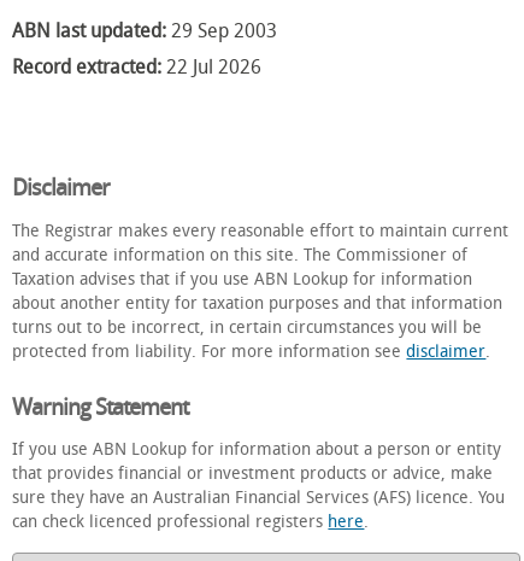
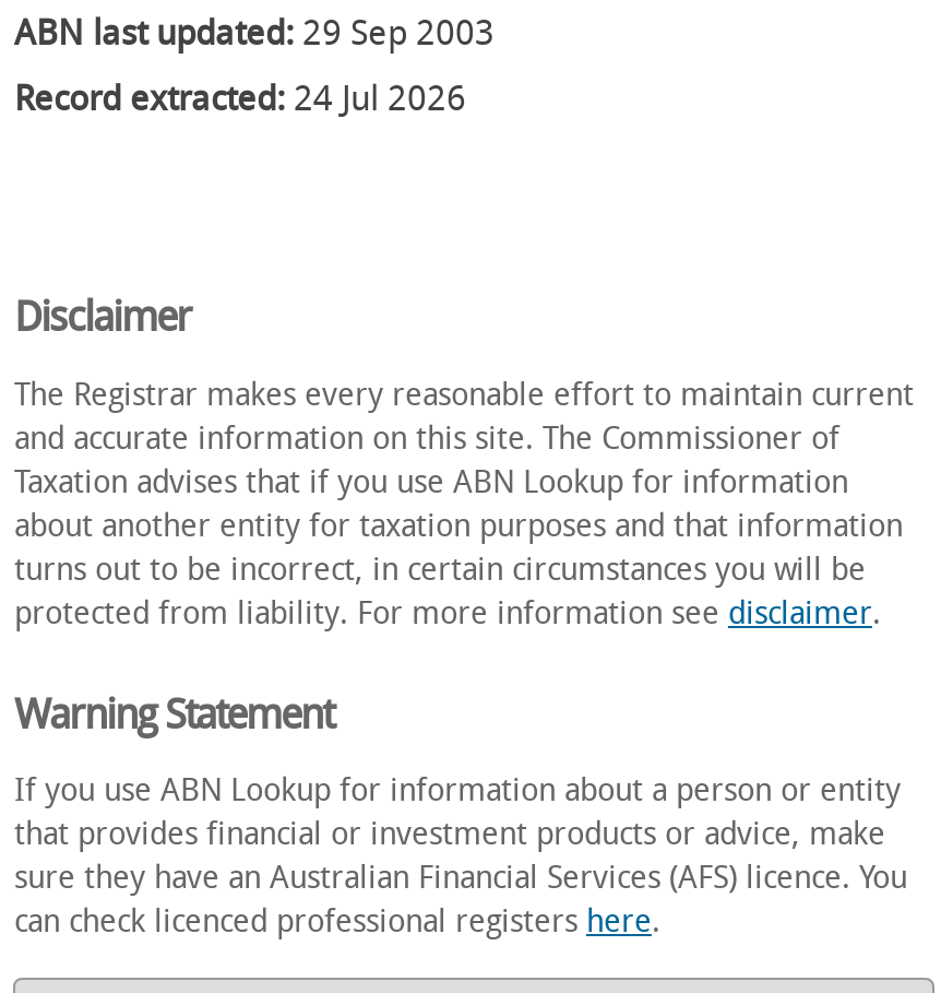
- Record extracted: 22 Jul 2026
+ Record extracted: 24 Jul 2026
